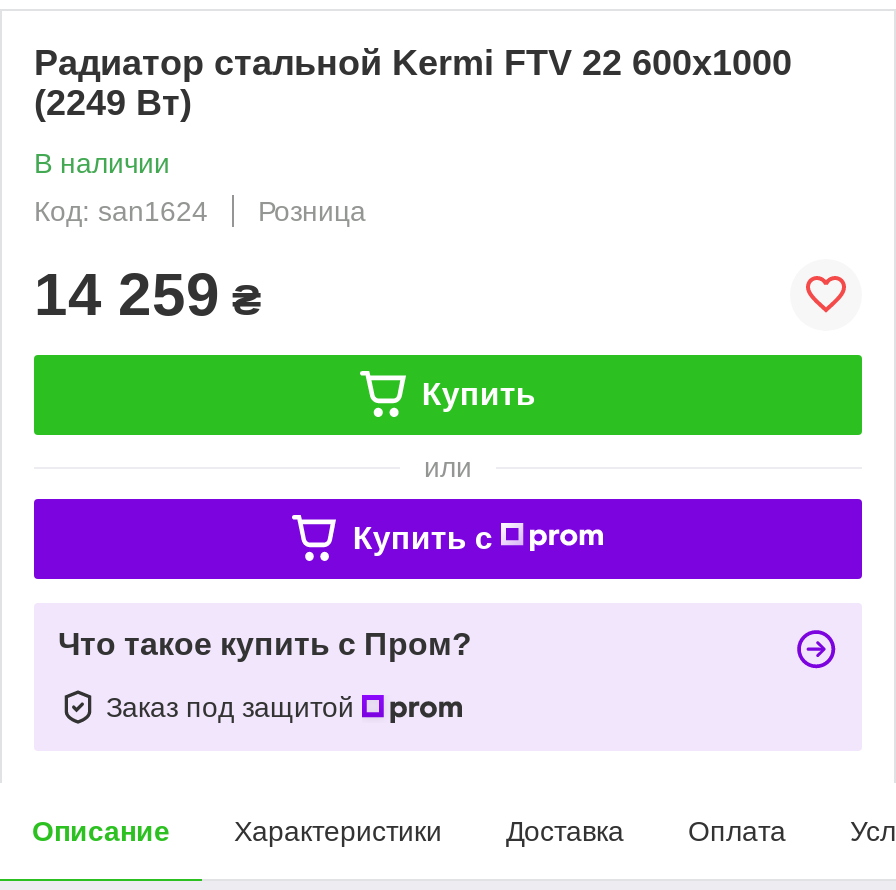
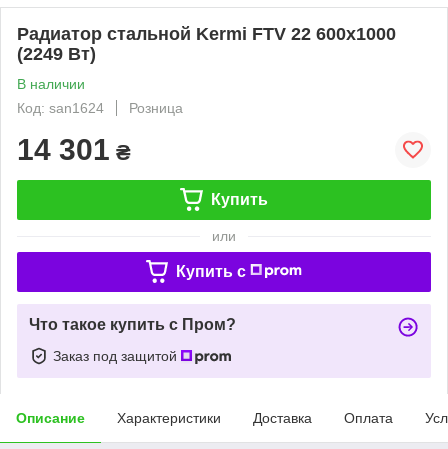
- 14 259 ₴
+ 14 301 ₴
